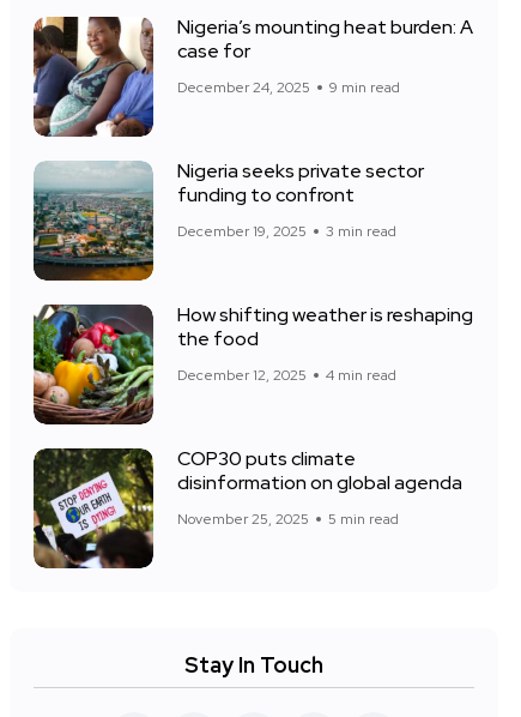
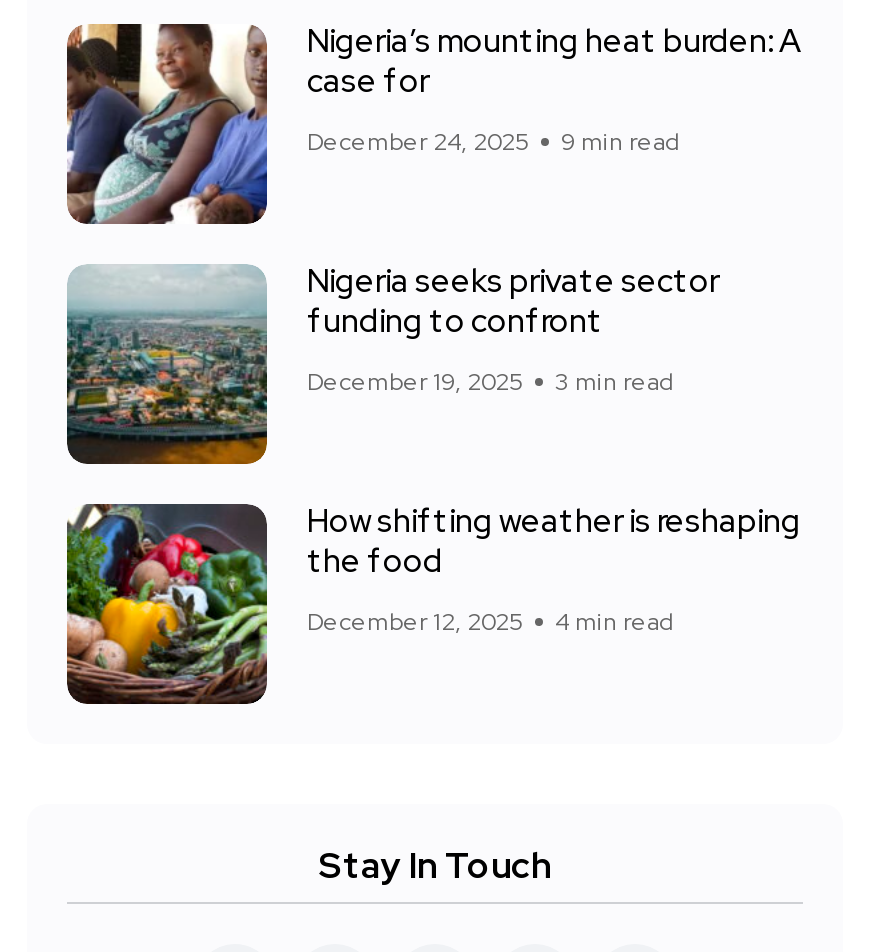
- [image]
- COP30 puts climate
- disinformation on global agenda
- November 25, 2025
- 5 min read
